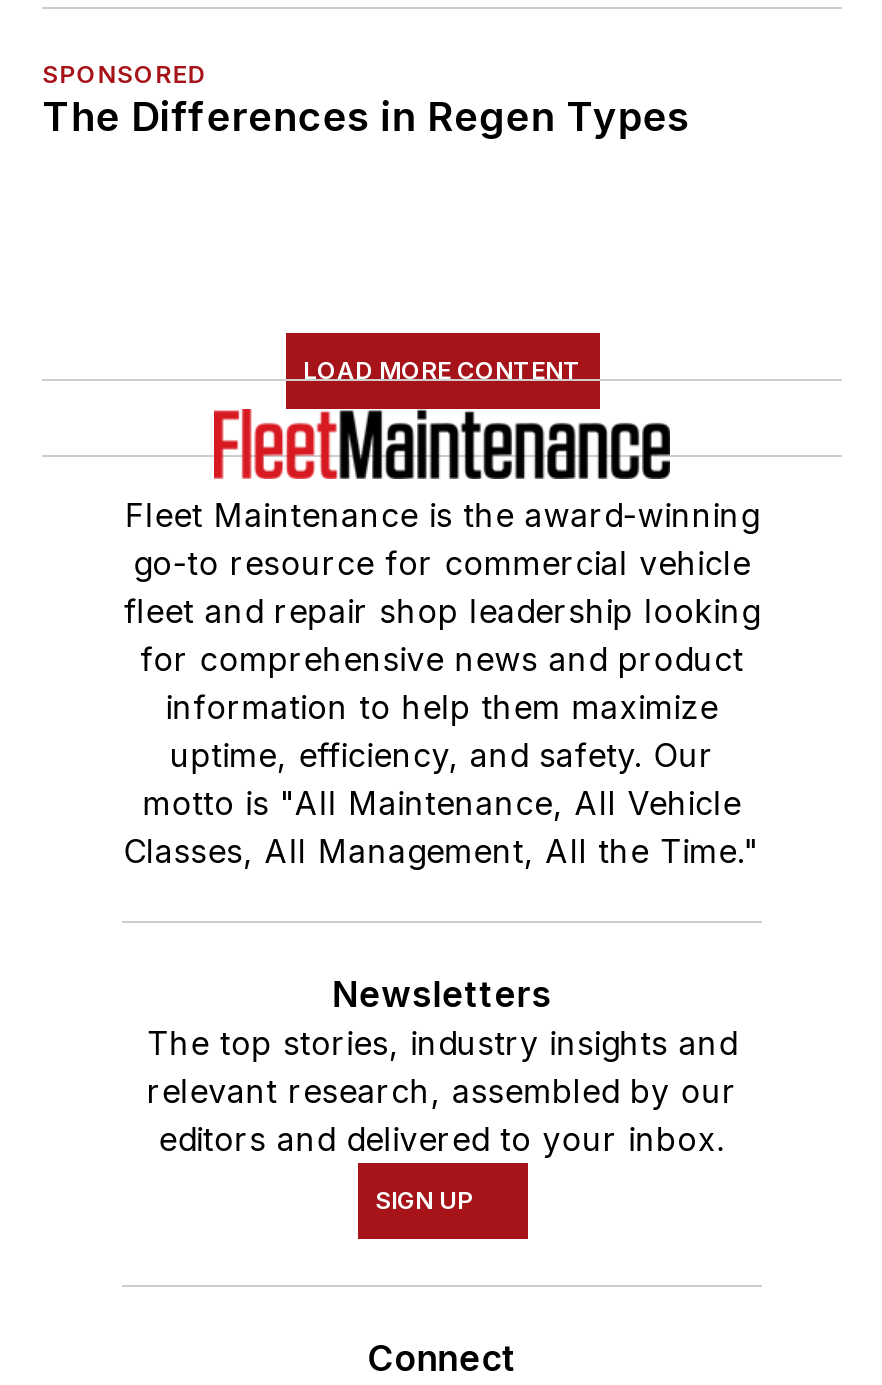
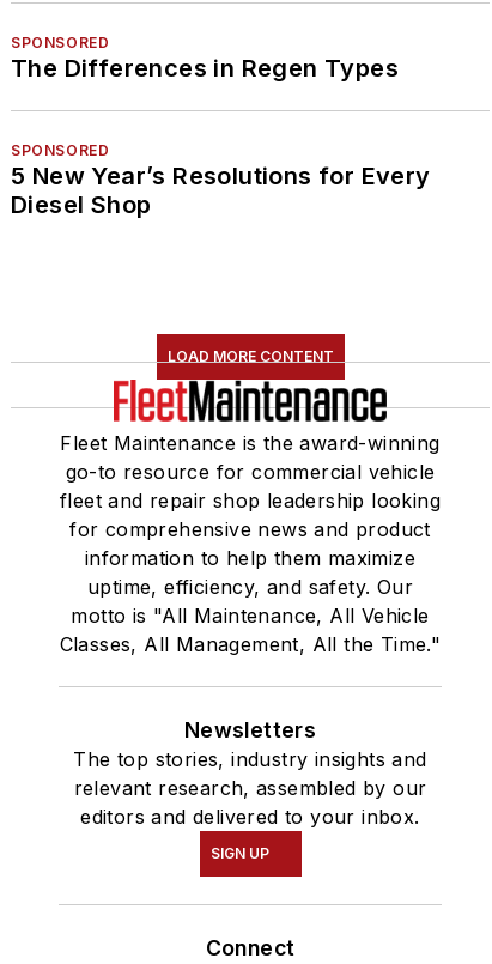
+ SPONSORED
+ 5 New Year’s Resolutions for Every
+ Diesel Shop
